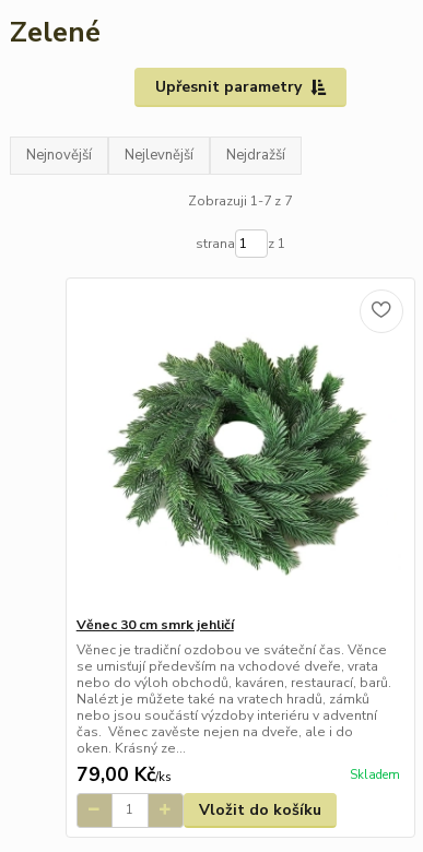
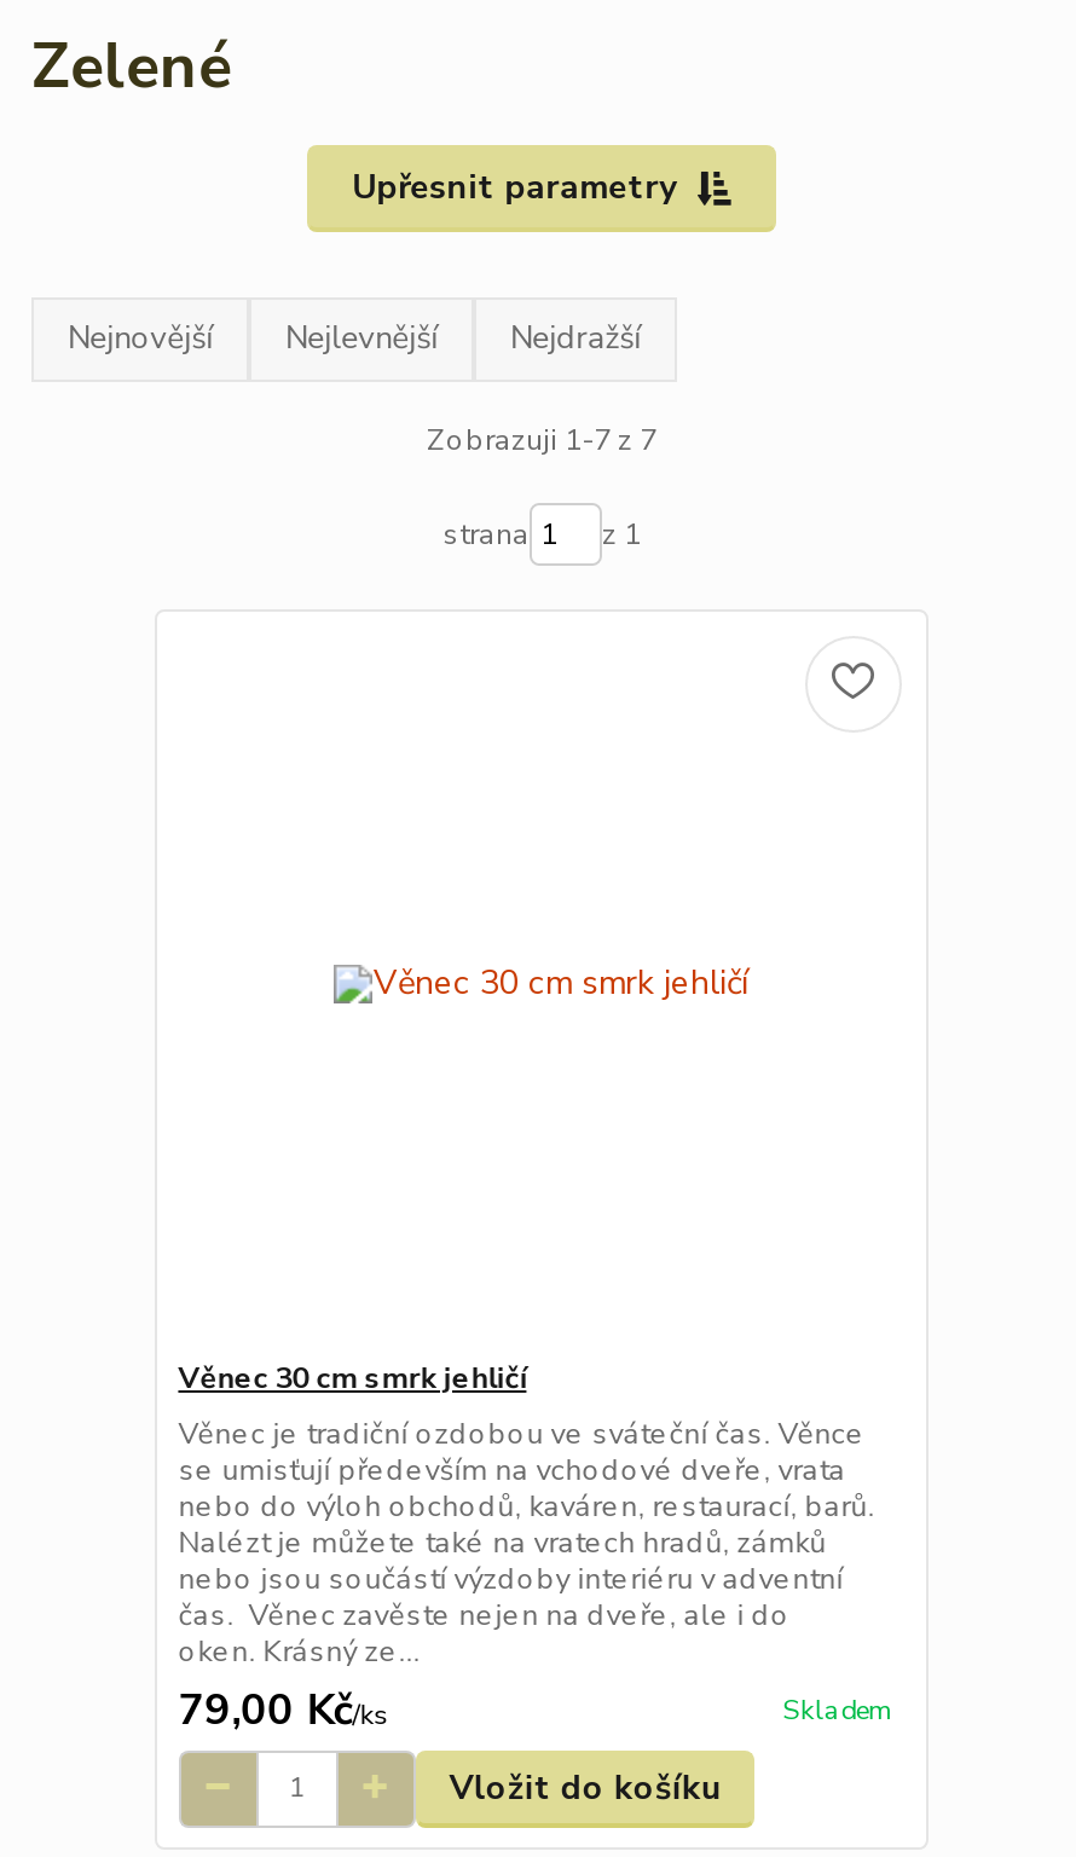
- [image]
